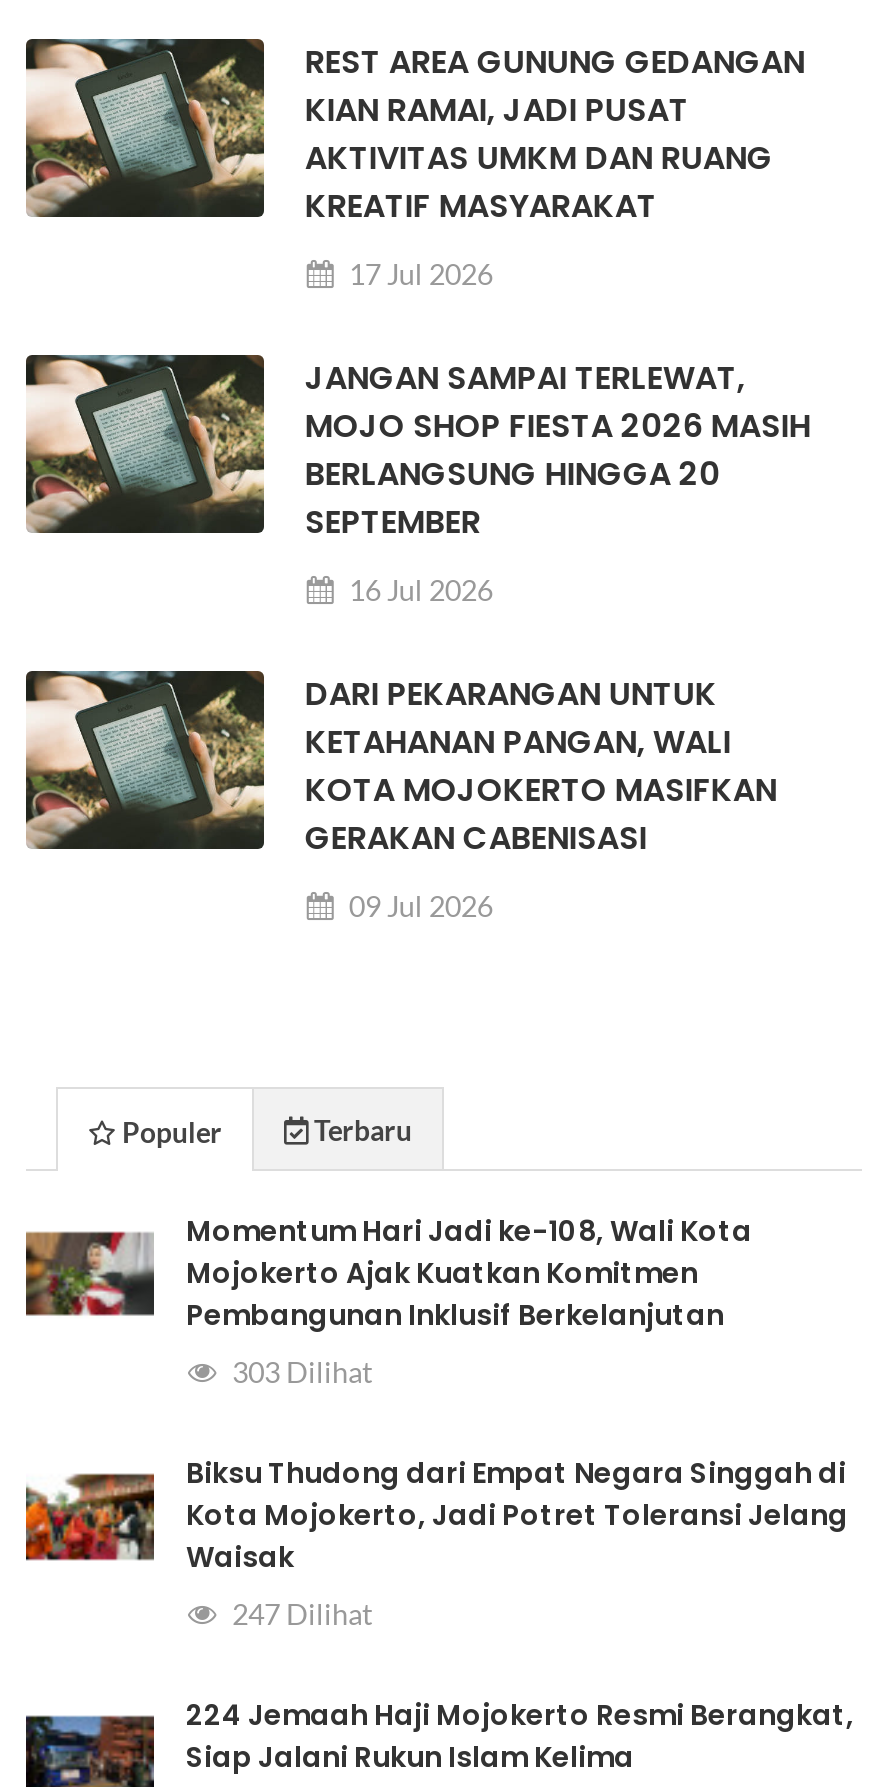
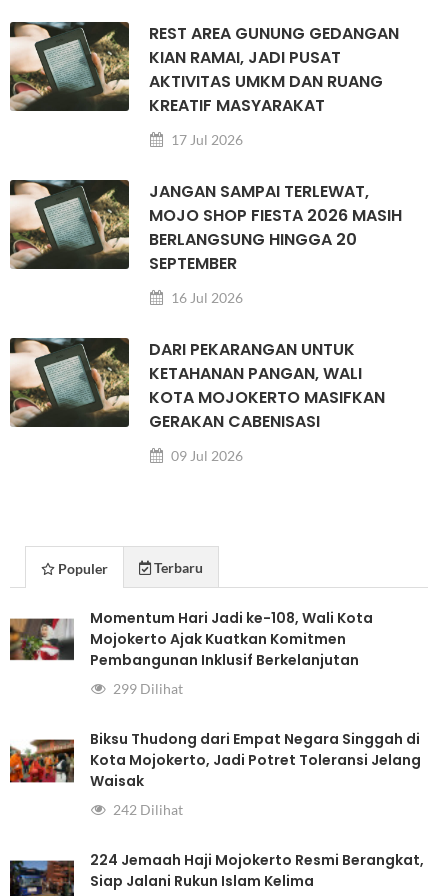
- 303 Dilihat
+ 299 Dilihat

- 247 Dilihat
+ 242 Dilihat
